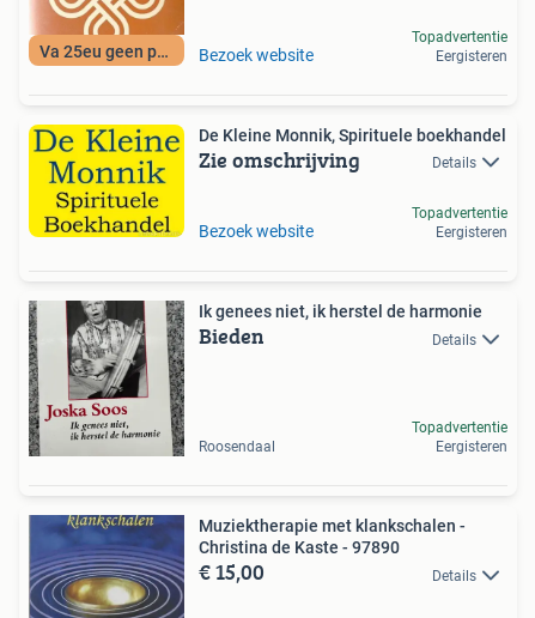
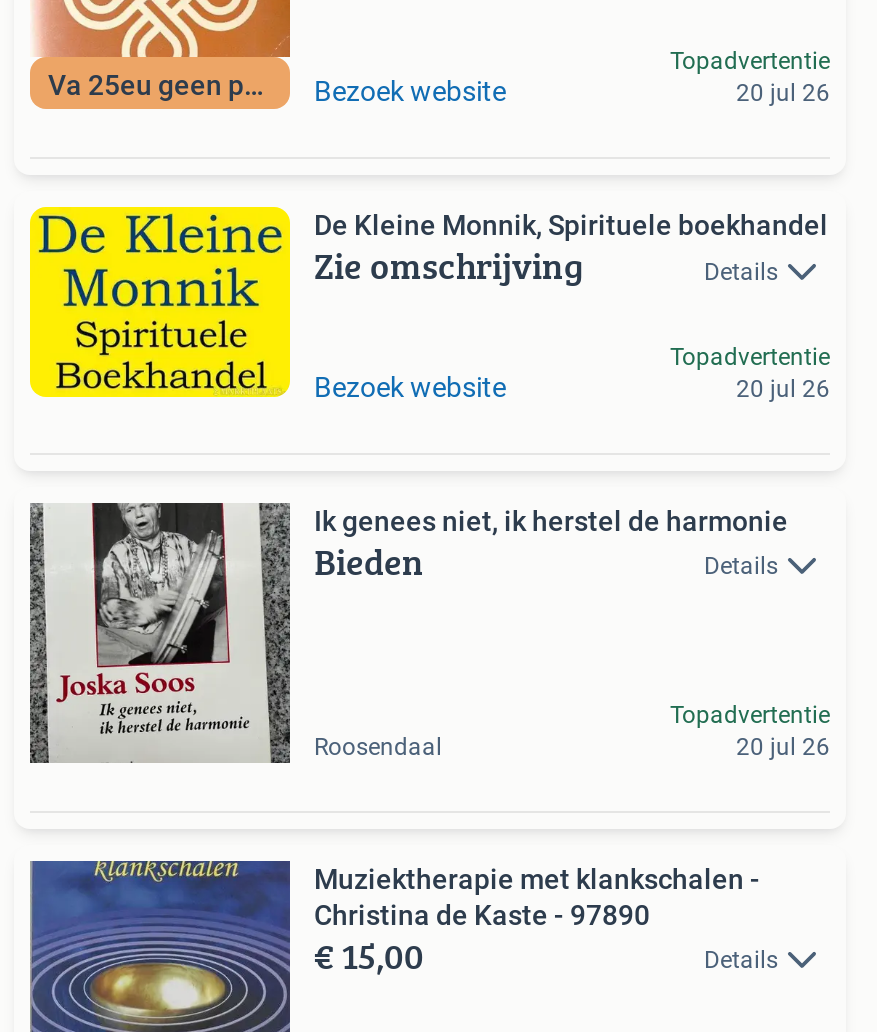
- Eergisteren
+ 20 jul 26

- Eergisteren
+ 20 jul 26

- Eergisteren
+ 20 jul 26
